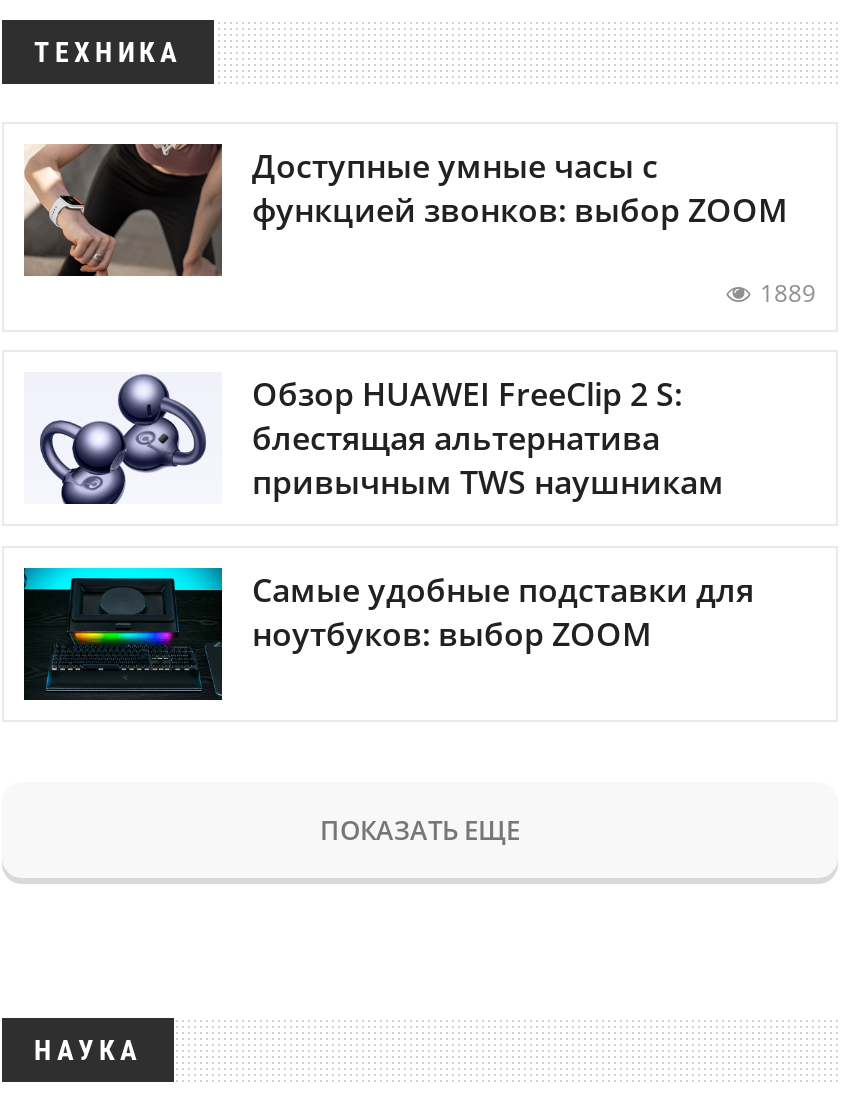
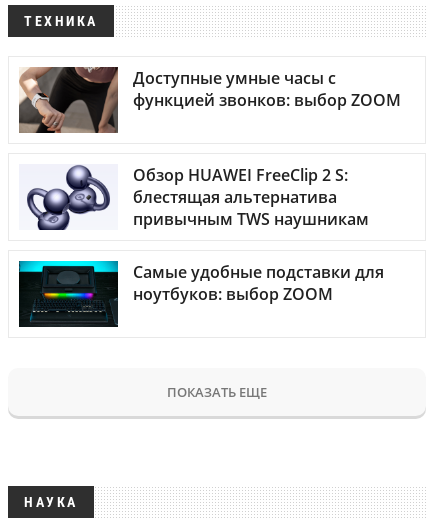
- 1889
